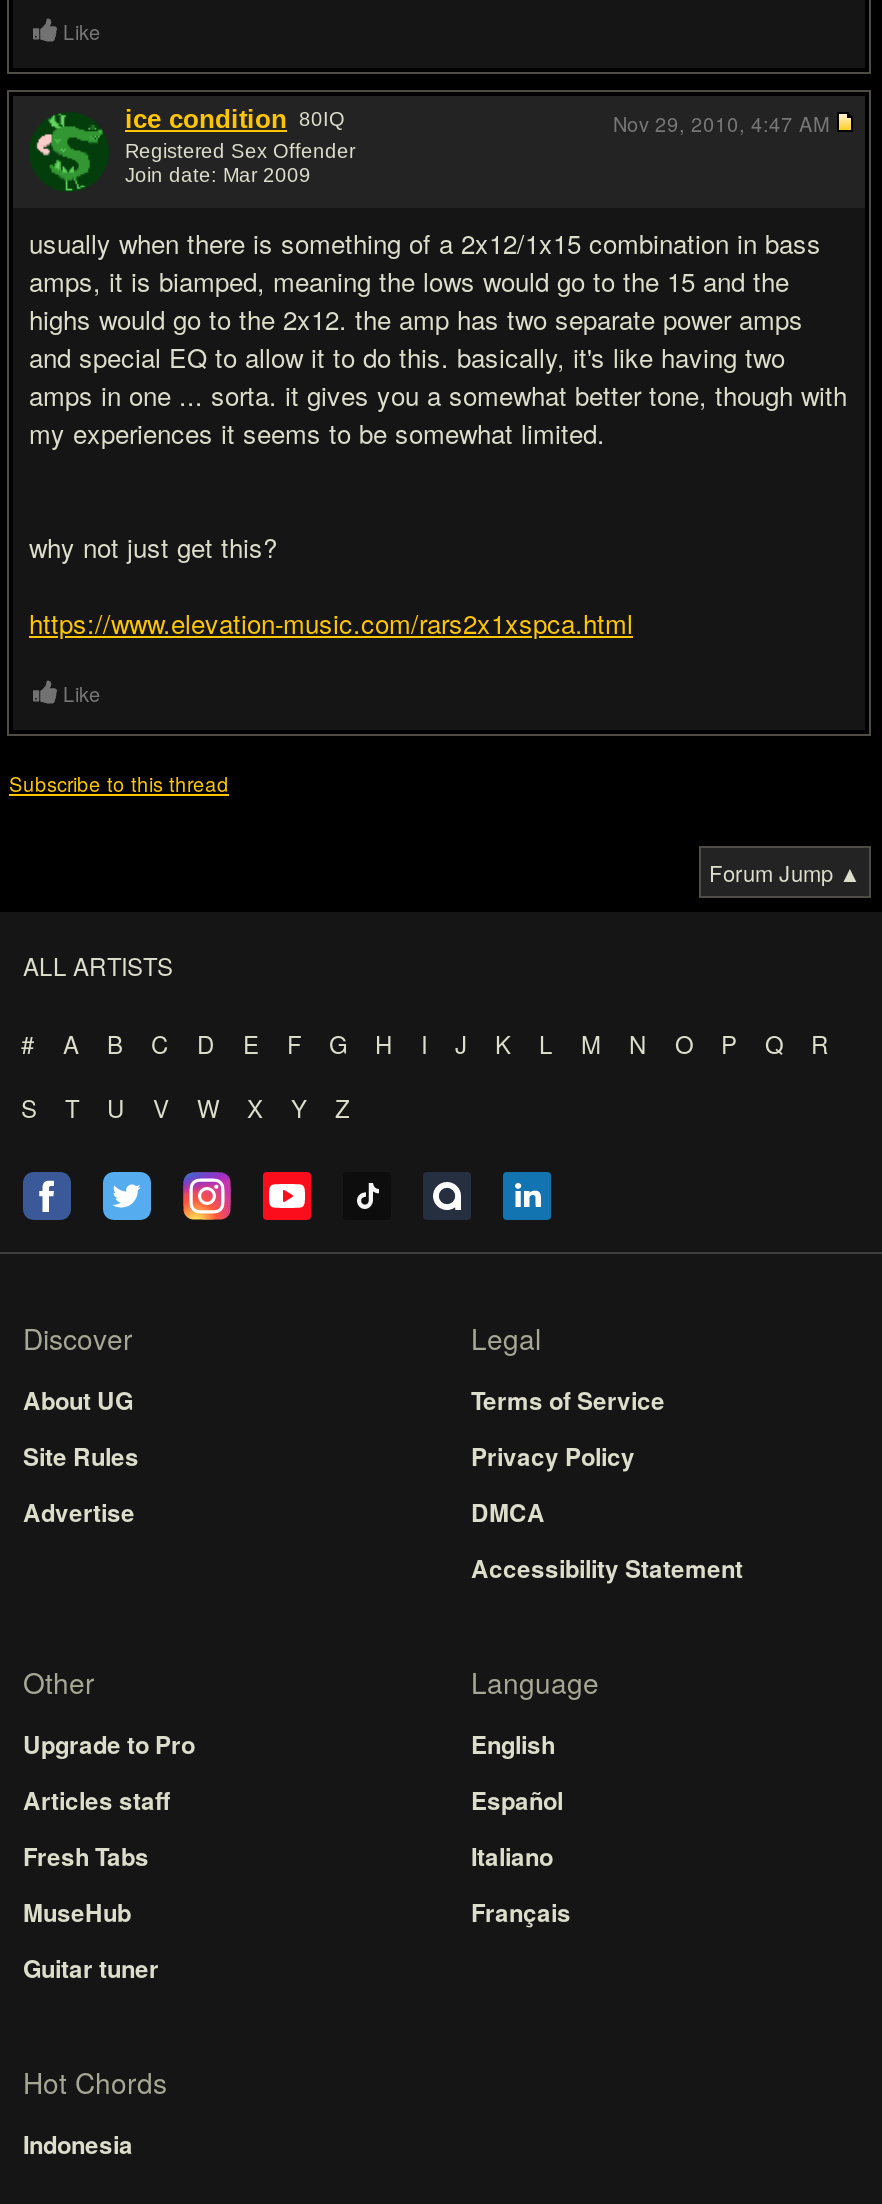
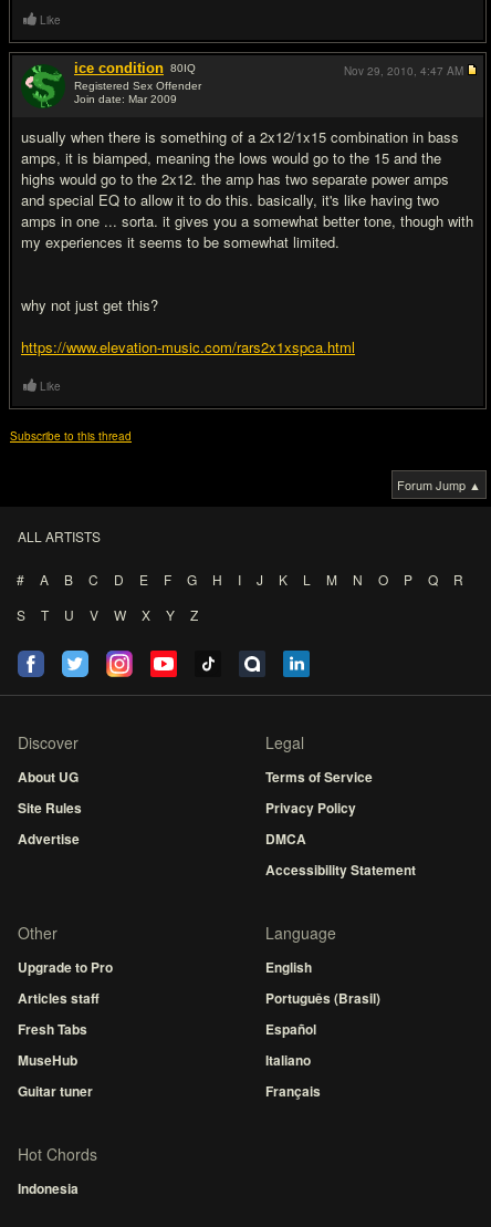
moved down: Español | Italiano | Français

+ Português (Brasil)
